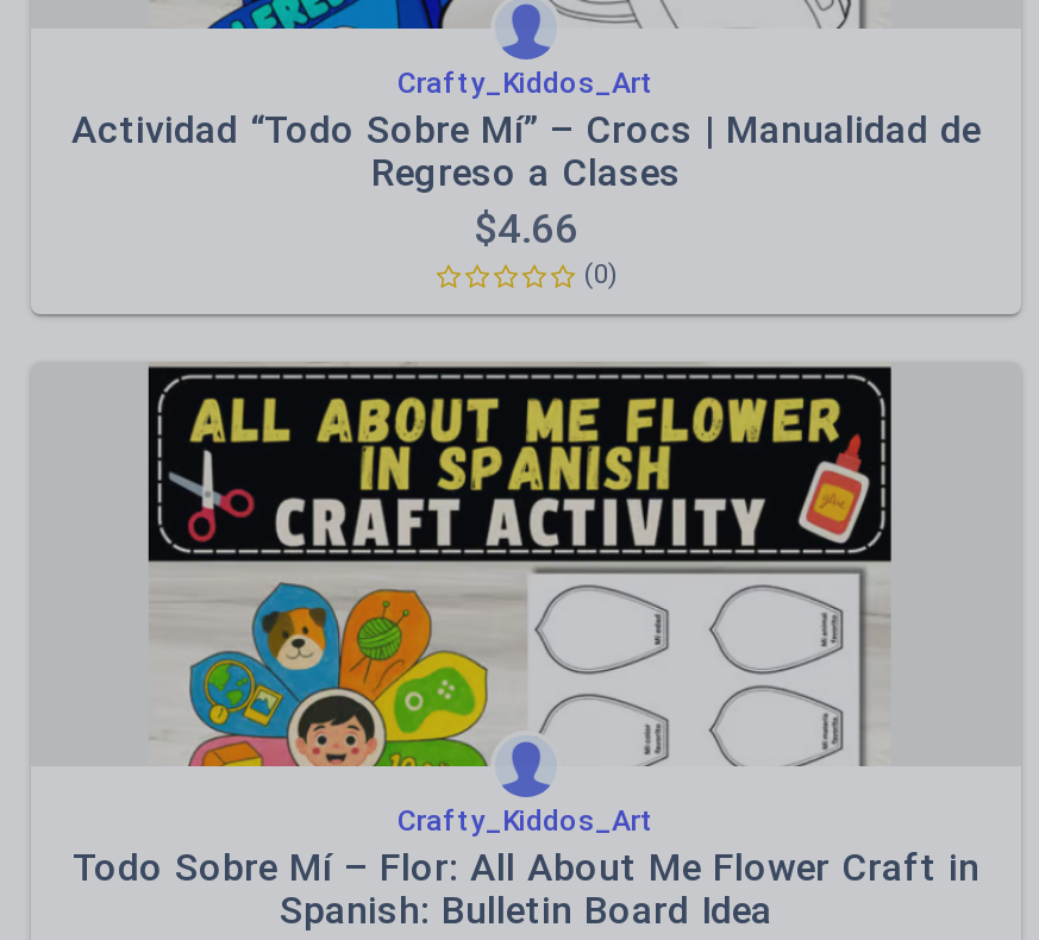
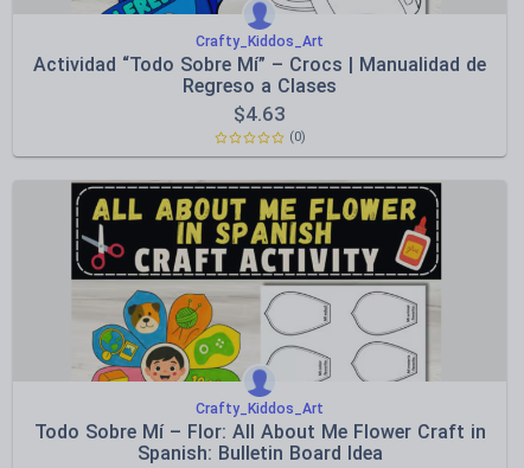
- $4.66
+ $4.63
